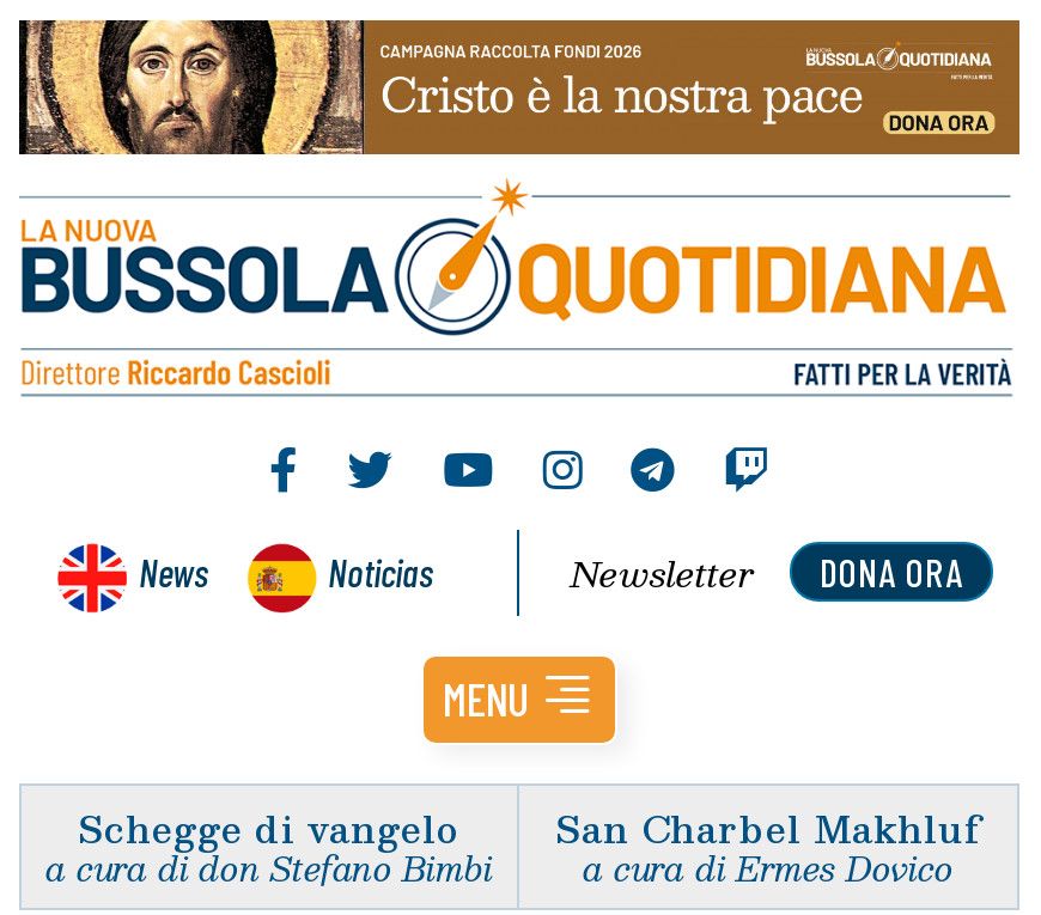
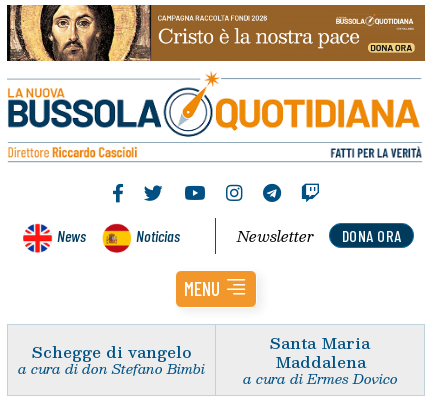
- San Charbel Makhluf
+ Santa Maria
+ Maddalena
